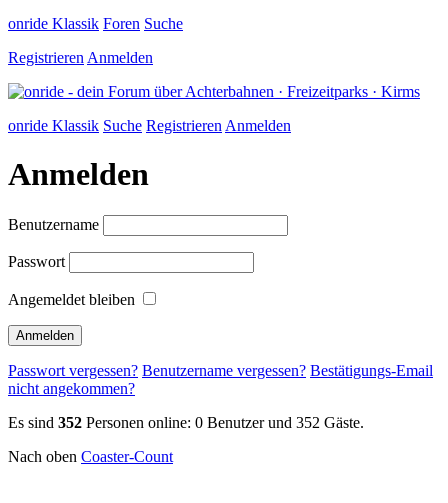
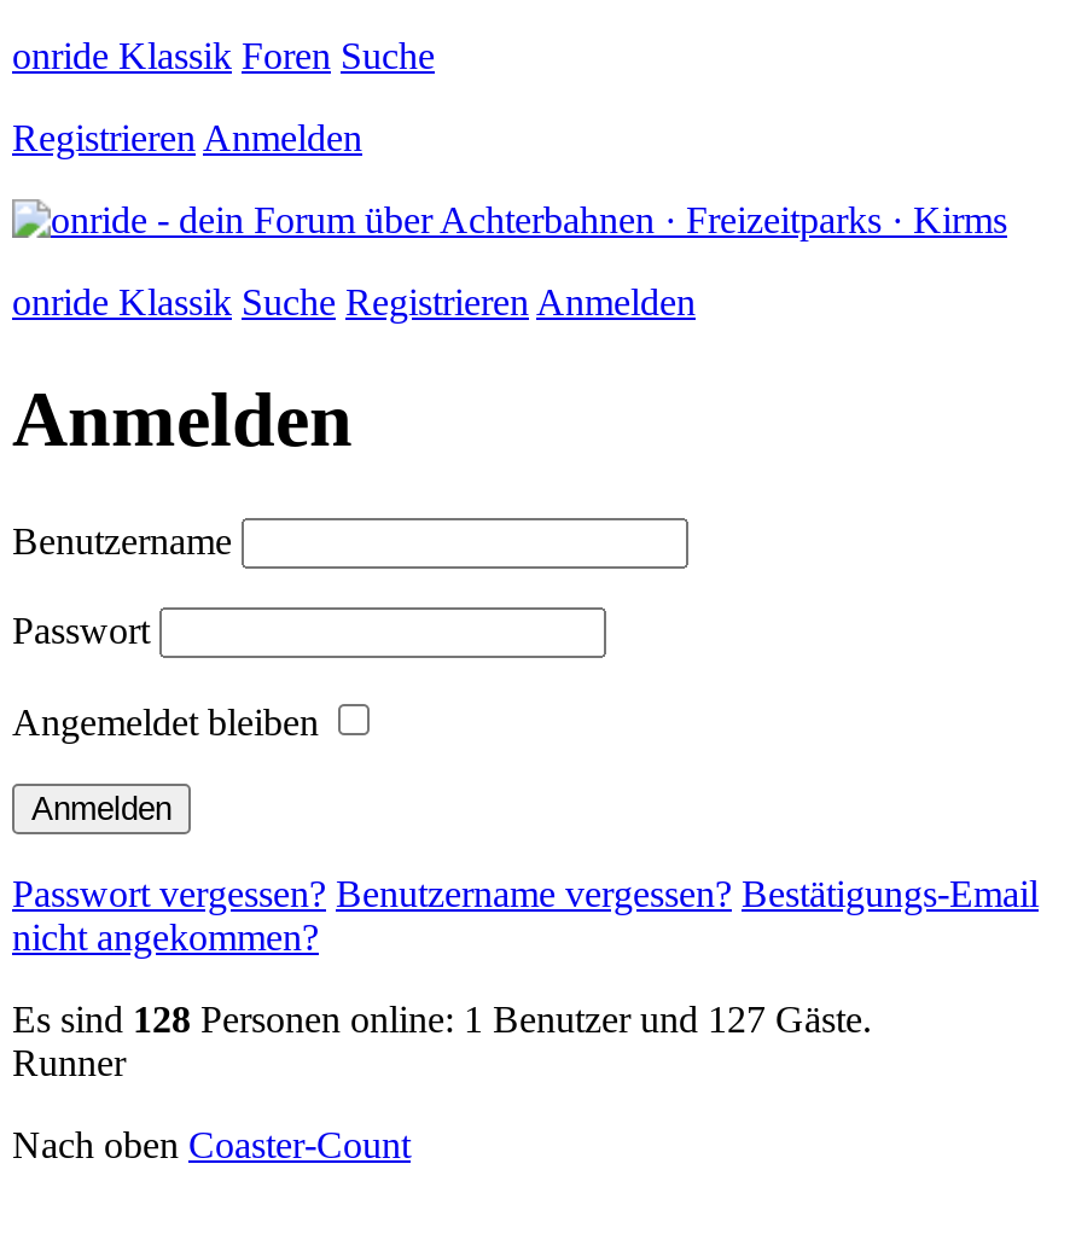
- Es sind 352 Personen online: 0 Benutzer und 352 Gäste.
+ Es sind 128 Personen online: 1 Benutzer und 127 Gäste.
+ Runner
